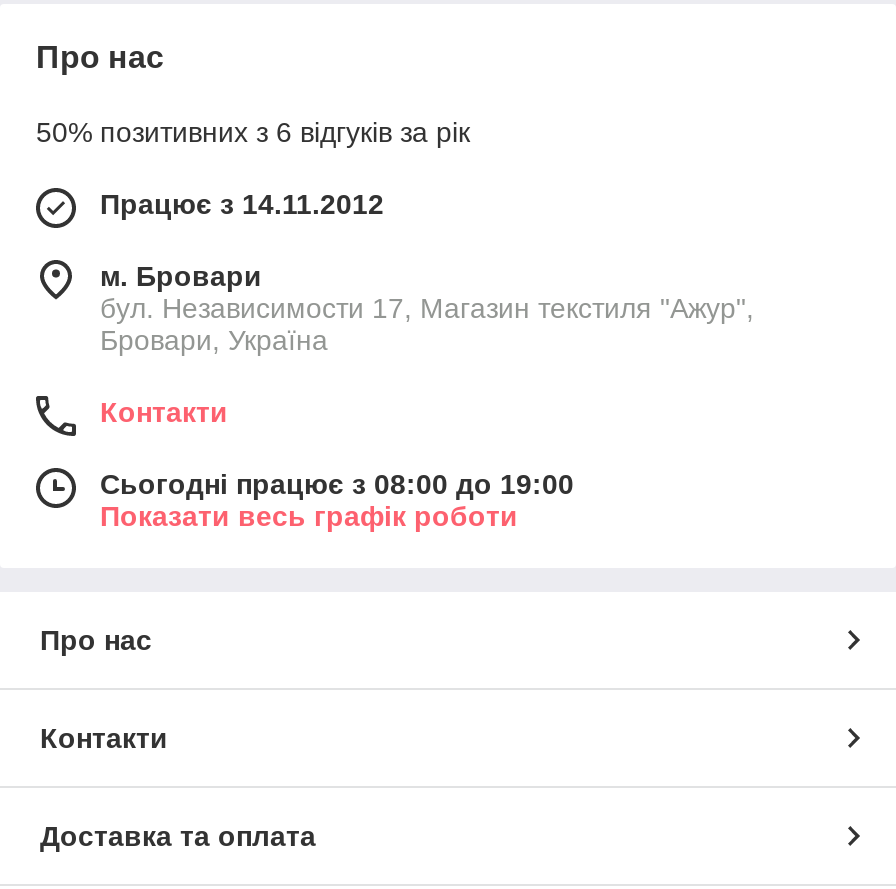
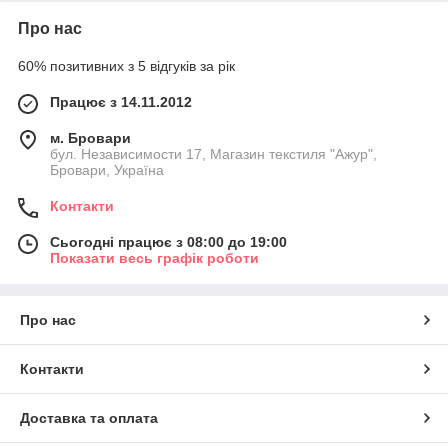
- 50% позитивних з 6 відгуків за рік
+ 60% позитивних з 5 відгуків за рік
